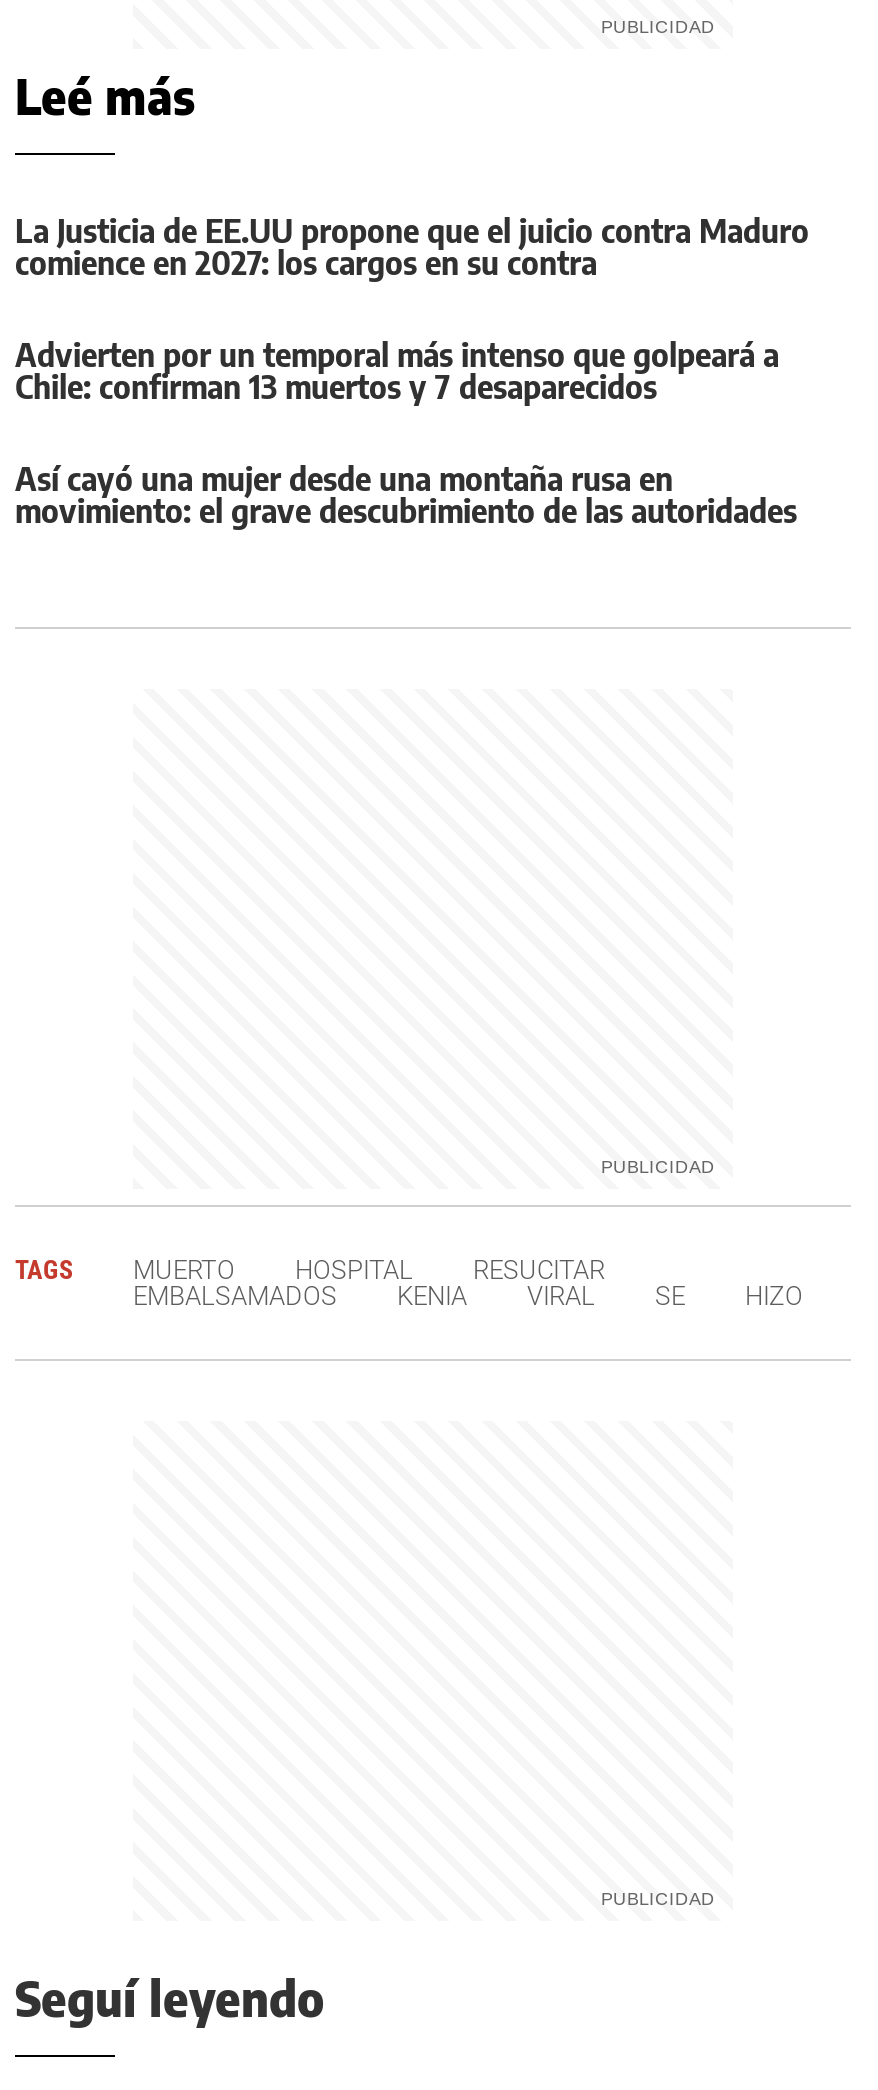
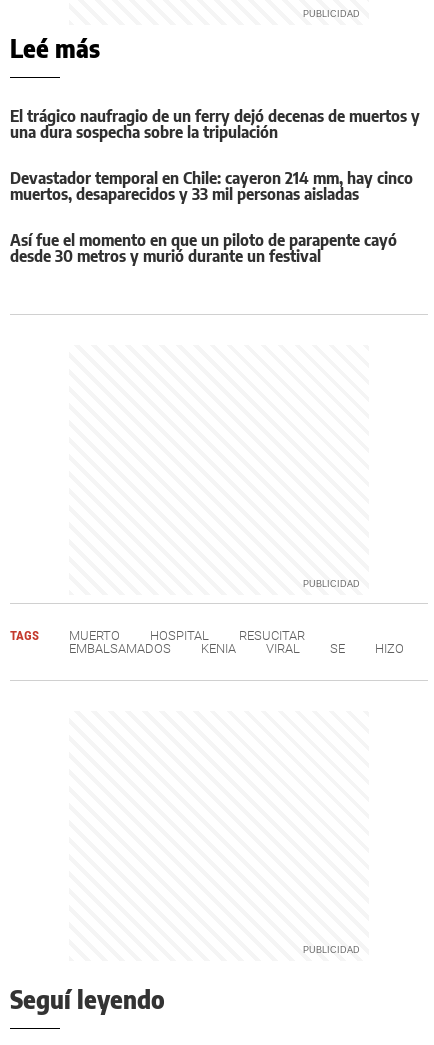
- La Justicia de EE.UU propone que el juicio contra Maduro
- comience en 2027: los cargos en su contra
+ El trágico naufragio de un ferry dejó decenas de muertos y
+ una dura sospecha sobre la tripulación

- Advierten por un temporal más intenso que golpeará a
- Chile: confirman 13 muertos y 7 desaparecidos
+ Devastador temporal en Chile: cayeron 214 mm, hay cinco
+ muertos, desaparecidos y 33 mil personas aisladas

- Así cayó una mujer desde una montaña rusa en
- movimiento: el grave descubrimiento de las autoridades
+ Así fue el momento en que un piloto de parapente cayó
+ desde 30 metros y murió durante un festival
